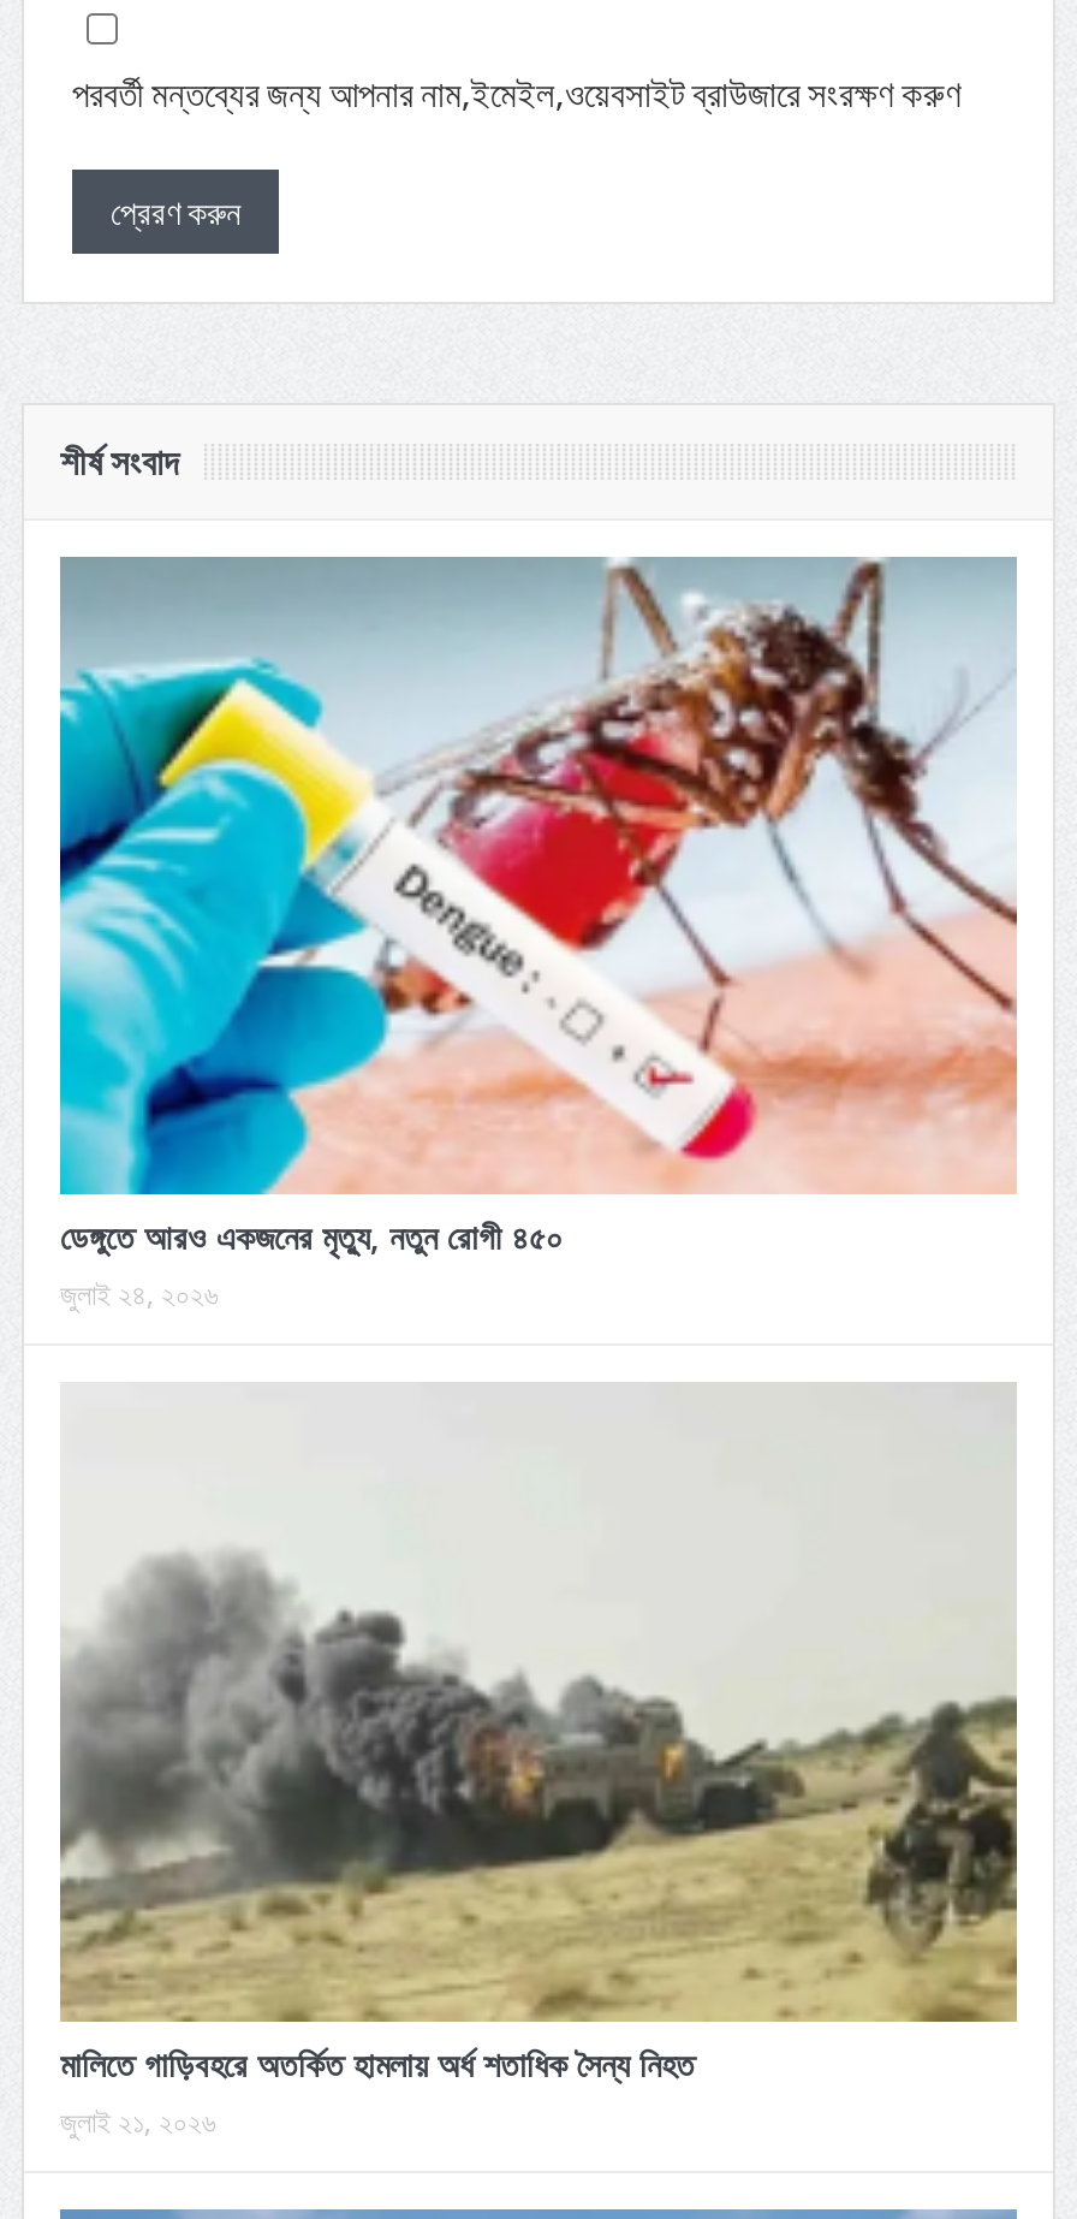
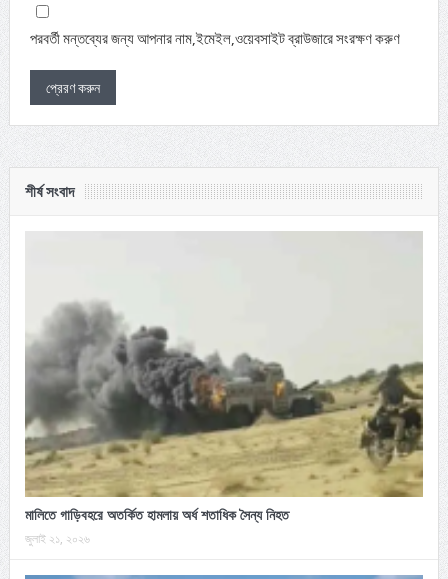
- [image]
- ডেঙ্গুতে আরও একজনের মৃত্যু, নতুন রোগী ৪৫০
- জুলাই ২৪, ২০২৬
